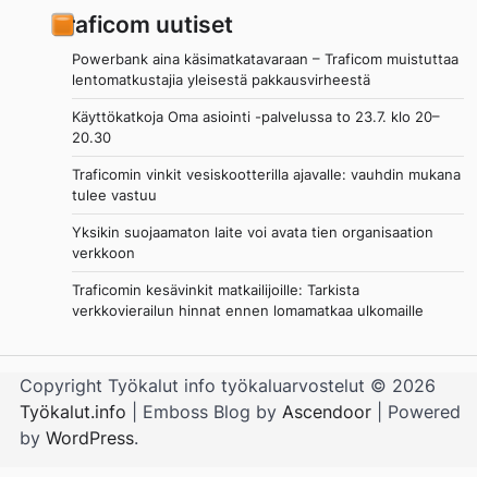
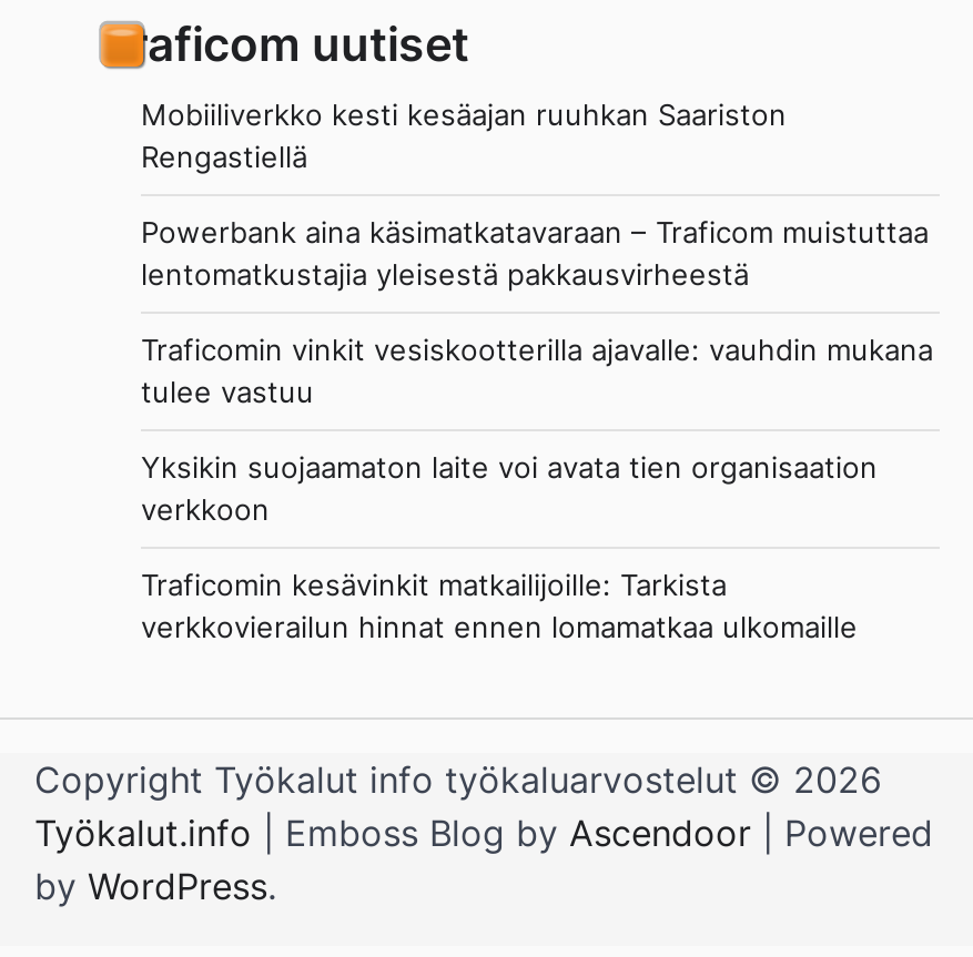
+ Mobiiliverkko kesti kesäajan ruuhkan Saariston
+ Rengastiellä

moved down: Powerbank aina käsimatkatavaraan – Traficom muistuttaa | lentomatkustajia yleisestä pakkausvirheestä

- Käyttökatkoja Oma asiointi -palvelussa to 23.7. klo 20–
- 20.30
